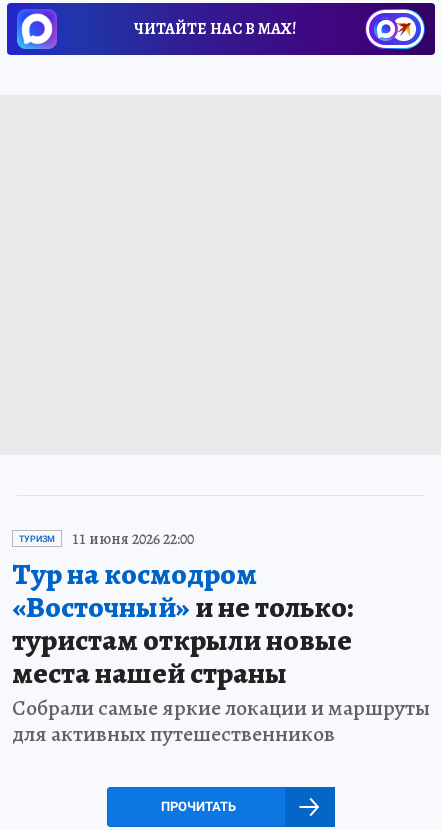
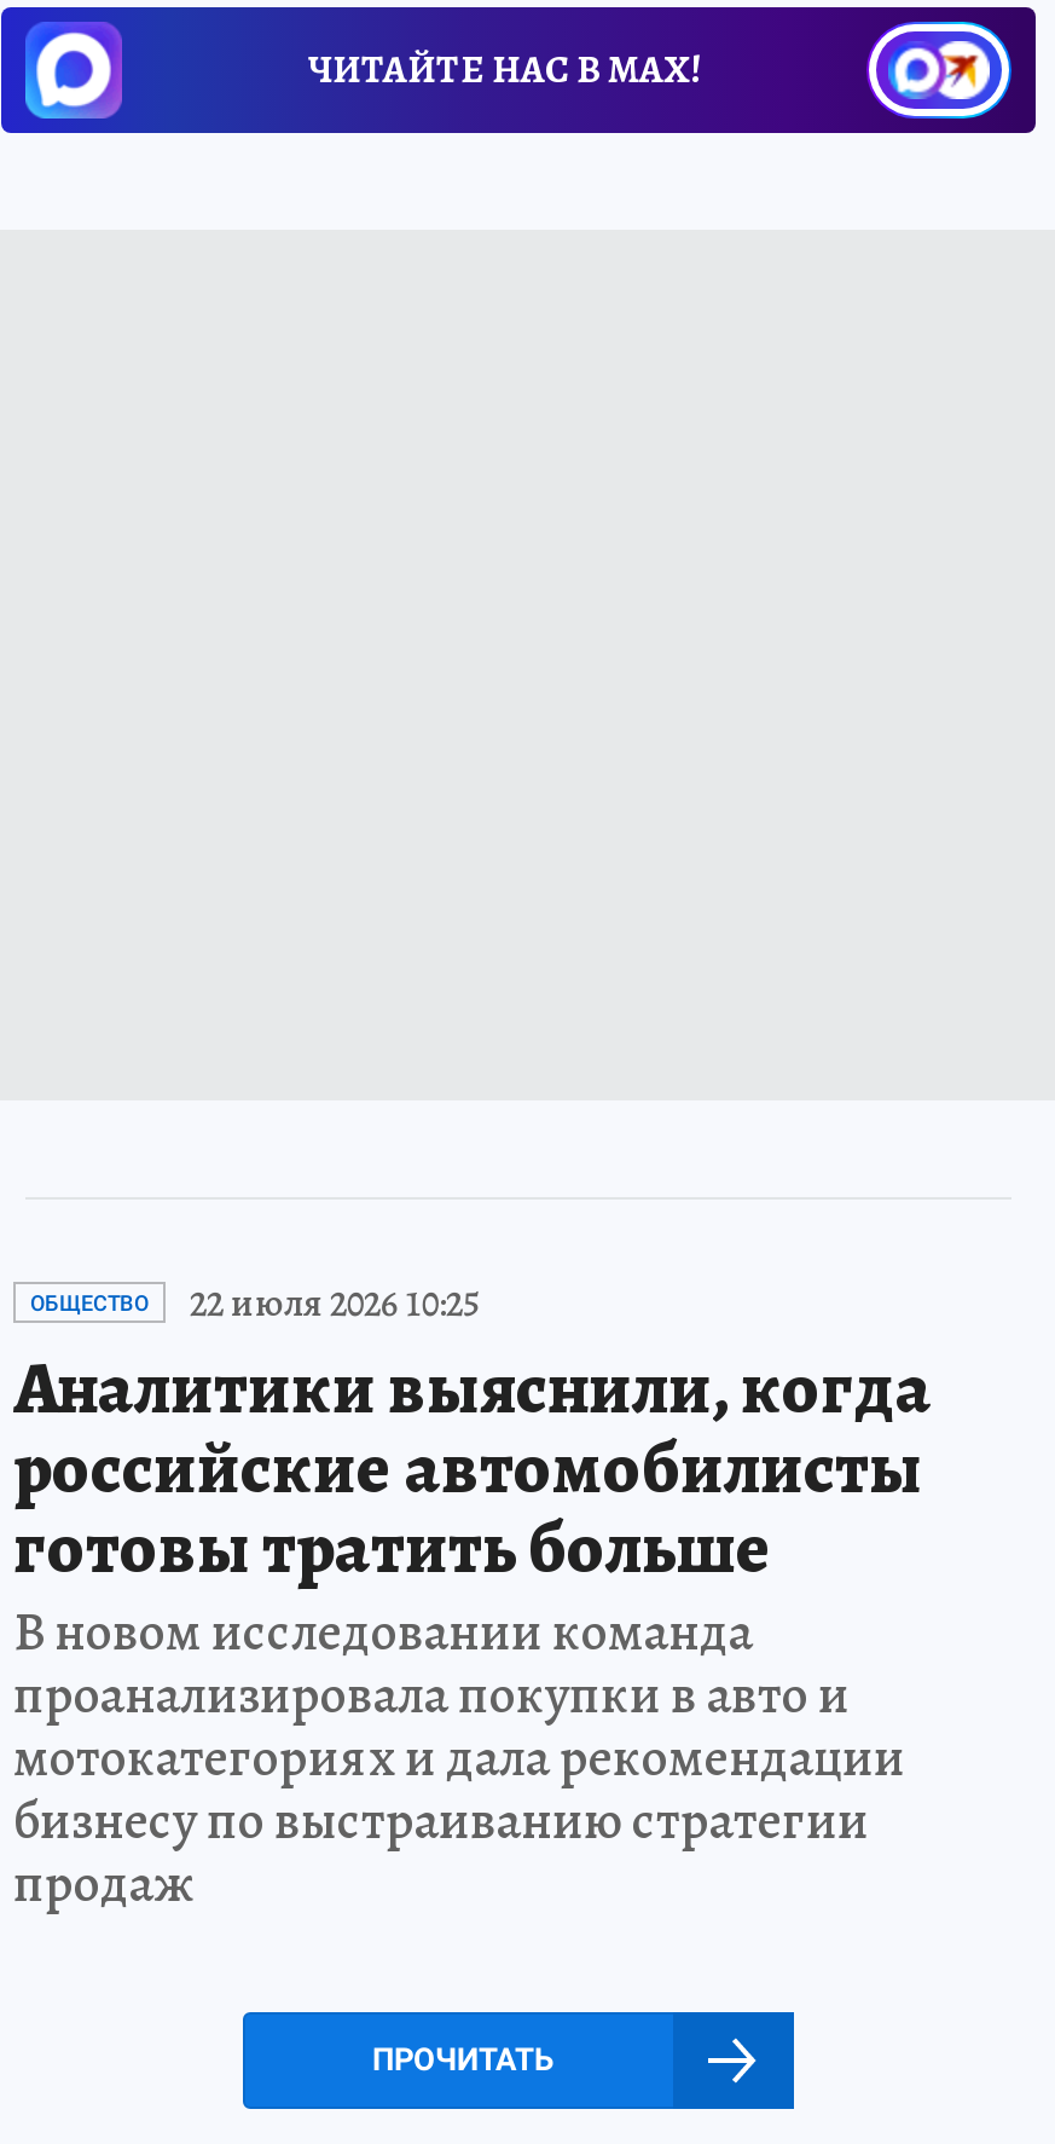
- ТУРИЗМ
- 11 июня 2026 22:00
- Тур на космодром
- «Восточный»и не только:
- туристам открыли новые
- места нашей страны
- Собрали самые яркие локации и маршруты
- для активных путешественников
+ ОБЩЕСТВО
+ 22 июля 2026 10:25
+ Аналитики выяснили, когда
+ российские автомобилисты
+ готовы тратить больше
+ В новом исследовании команда
+ проанализировала покупки в авто и
+ мотокатегориях и дала рекомендации
+ бизнесу по выстраиванию стратегии
+ продаж
